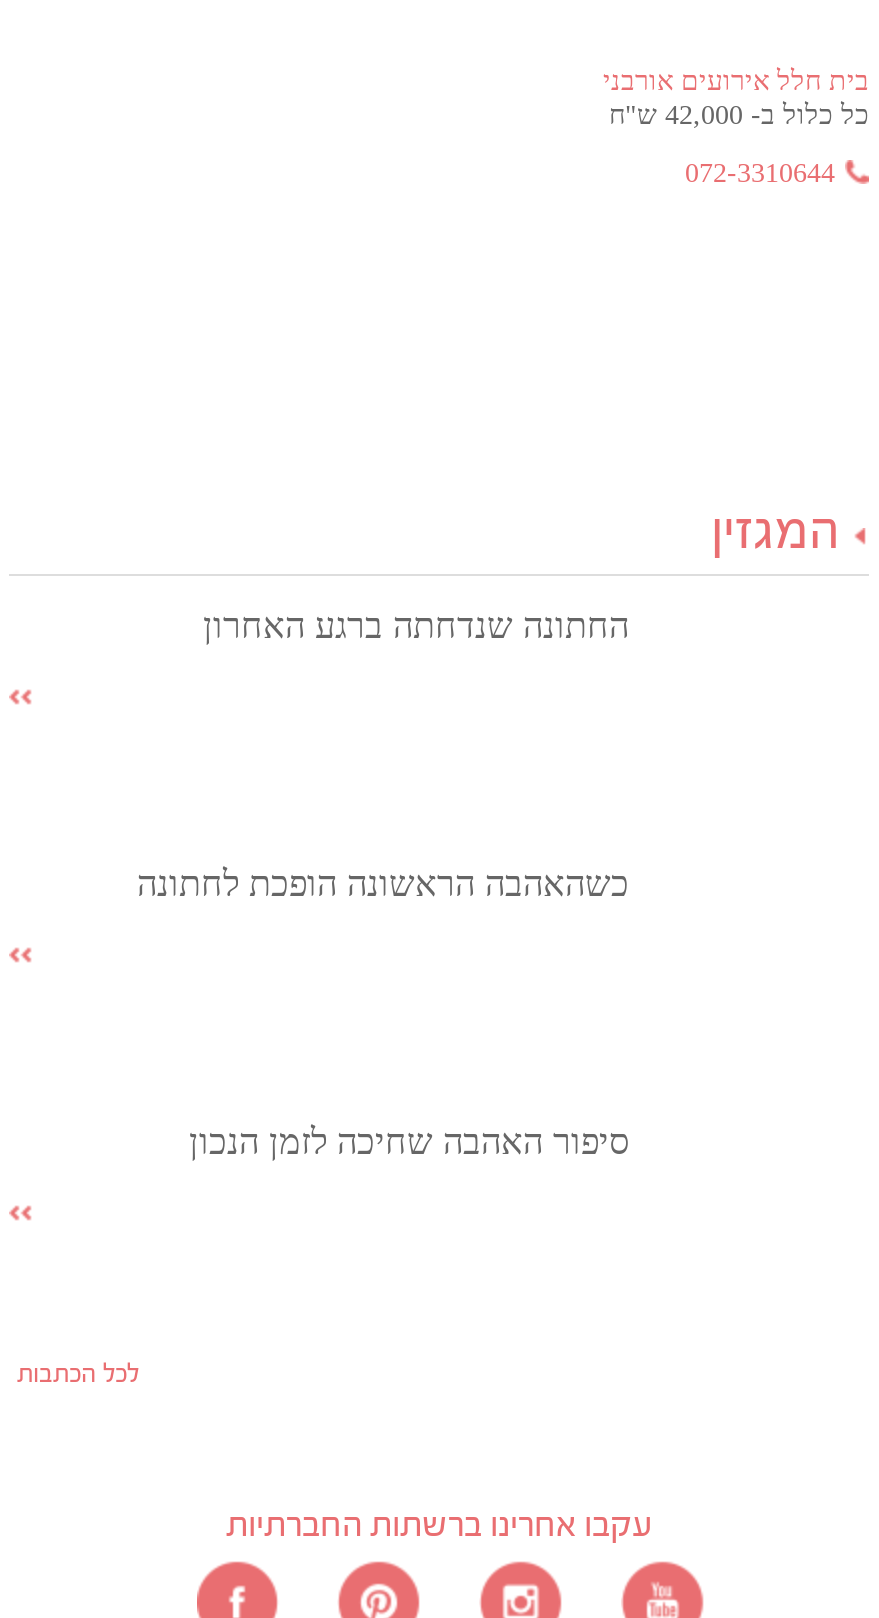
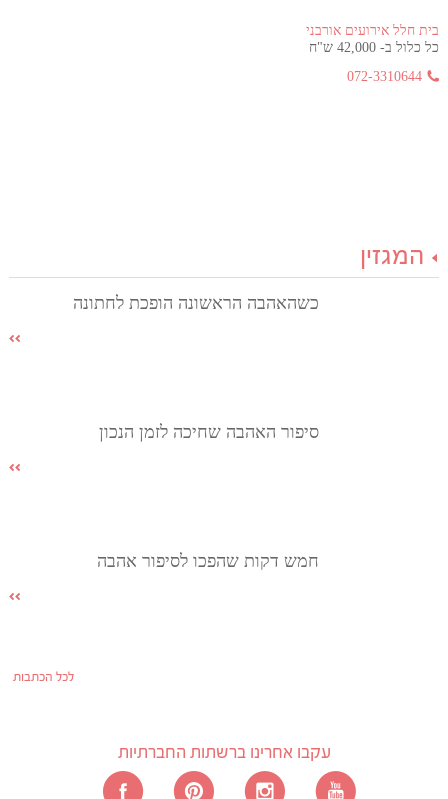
- החתונה שנדחתה ברגע האחרון

moved up: כשהאהבה הראשונה הופכת לחתונה | סיפור האהבה שחיכה לזמן הנכון

+ חמש דקות שהפכו לסיפור אהבה
